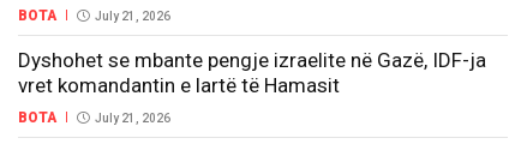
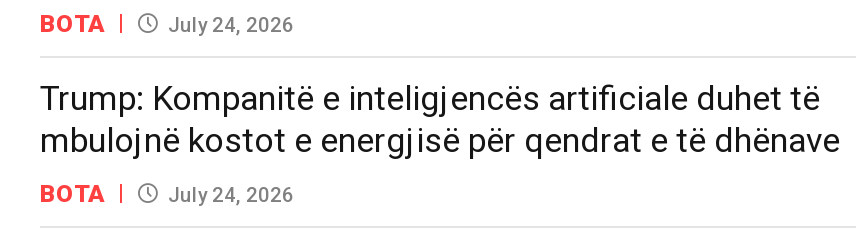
- July 21, 2026
+ July 24, 2026

- Dyshohet se mbante pengje izraelite në Gazë, IDF-ja
- vret komandantin e lartë të Hamasit
+ Trump: Kompanitë e inteligjencës artificiale duhet të
+ mbulojnë kostot e energjisë për qendrat e të dhënave

- July 21, 2026
+ July 24, 2026
